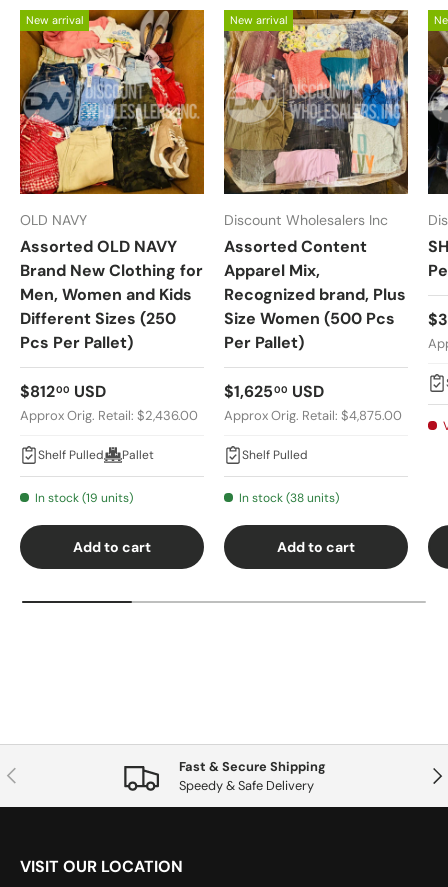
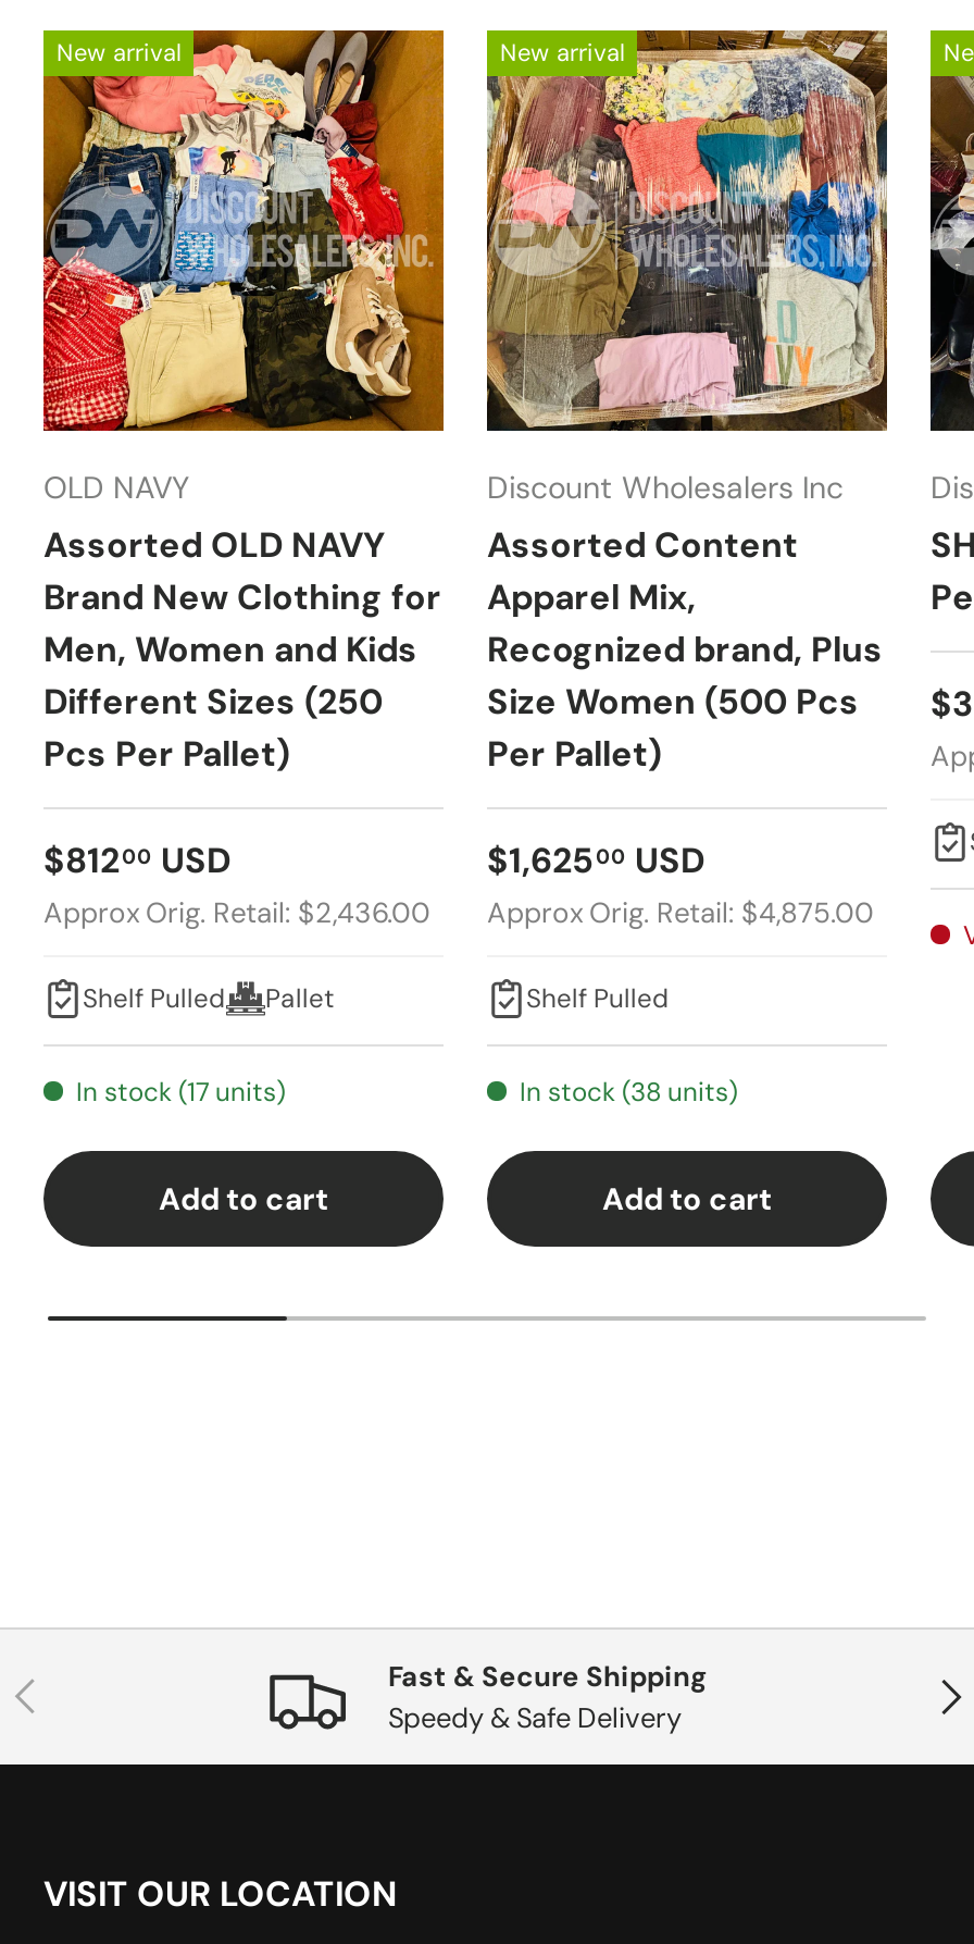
- In stock (19 units)
+ In stock (17 units)
